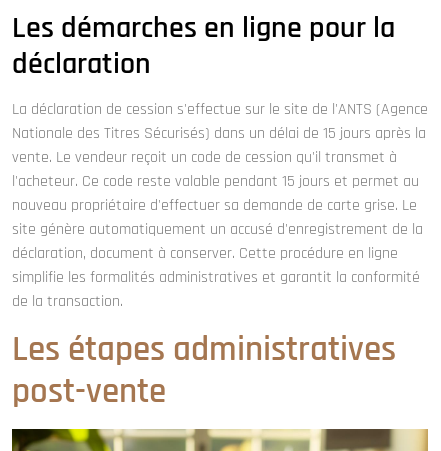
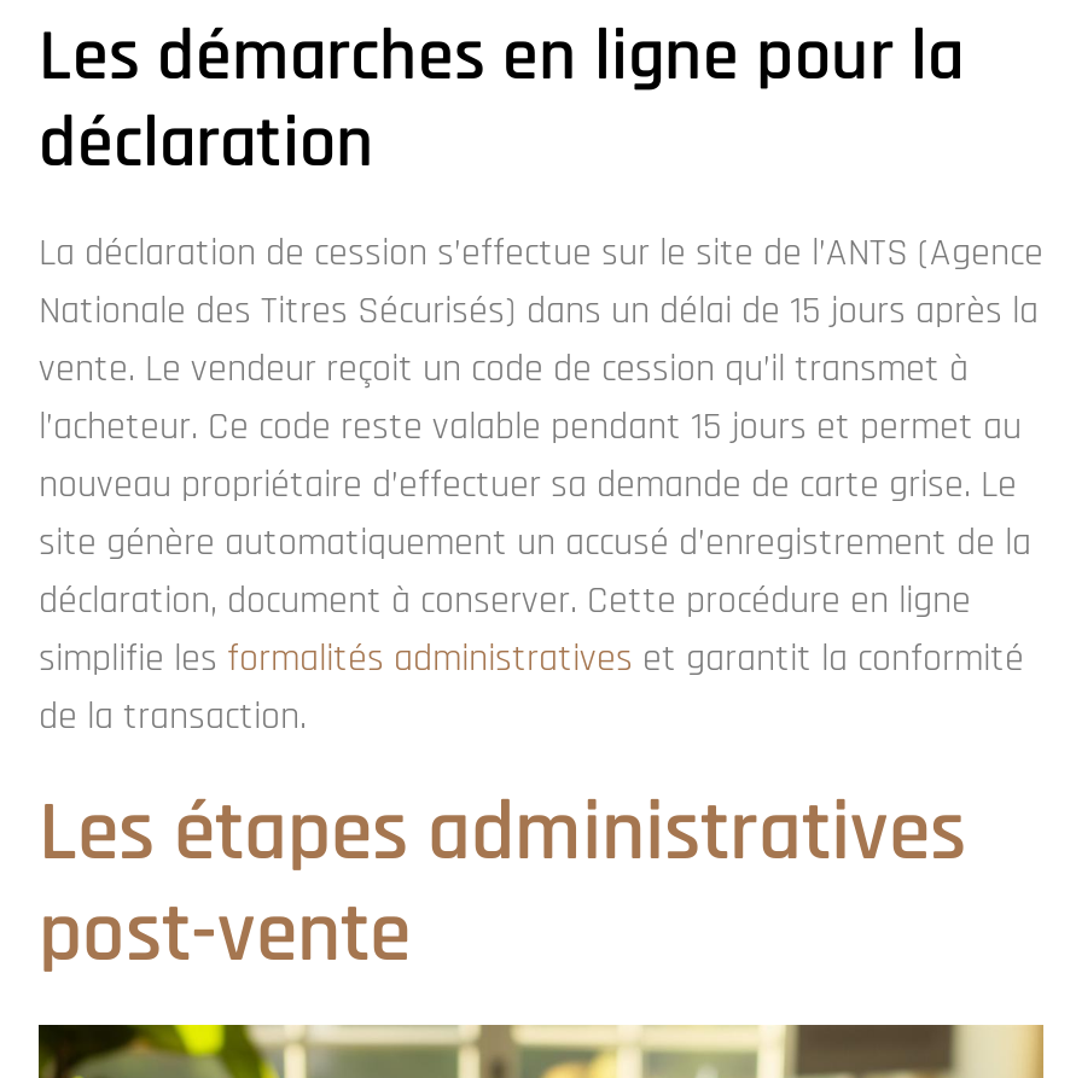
- La déclaration de cession s'effectue sur le site de l'ANTS (Agence
+ La déclaration de cession s’effectue sur le site de l’ANTS (Agence

- vente. Le vendeur reçoit un code de cession qu'il transmet à
+ vente. Le vendeur reçoit un code de cession qu’il transmet à

- l'acheteur. Ce code reste valable pendant 15 jours et permet au
+ l’acheteur. Ce code reste valable pendant 15 jours et permet au

- nouveau propriétaire d'effectuer sa demande de carte grise. Le
+ nouveau propriétaire d’effectuer sa demande de carte grise. Le

- site génère automatiquement un accusé d'enregistrement de la
+ site génère automatiquement un accusé d’enregistrement de la
